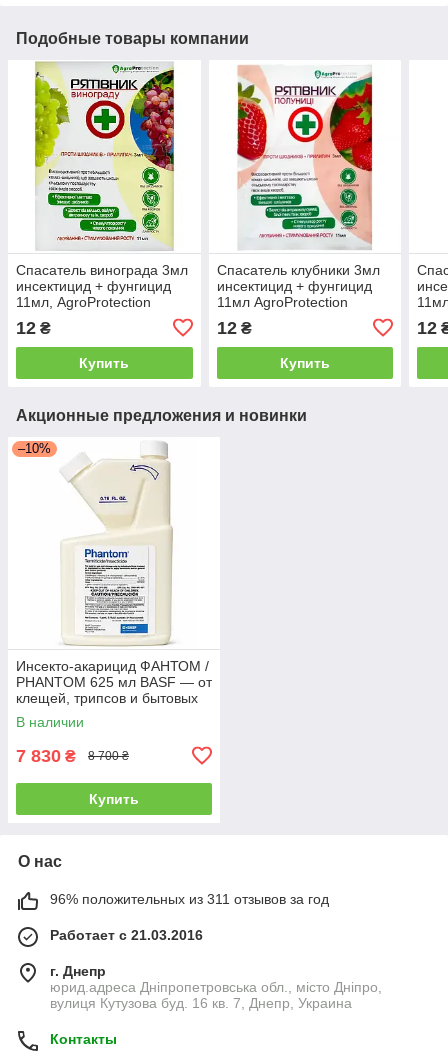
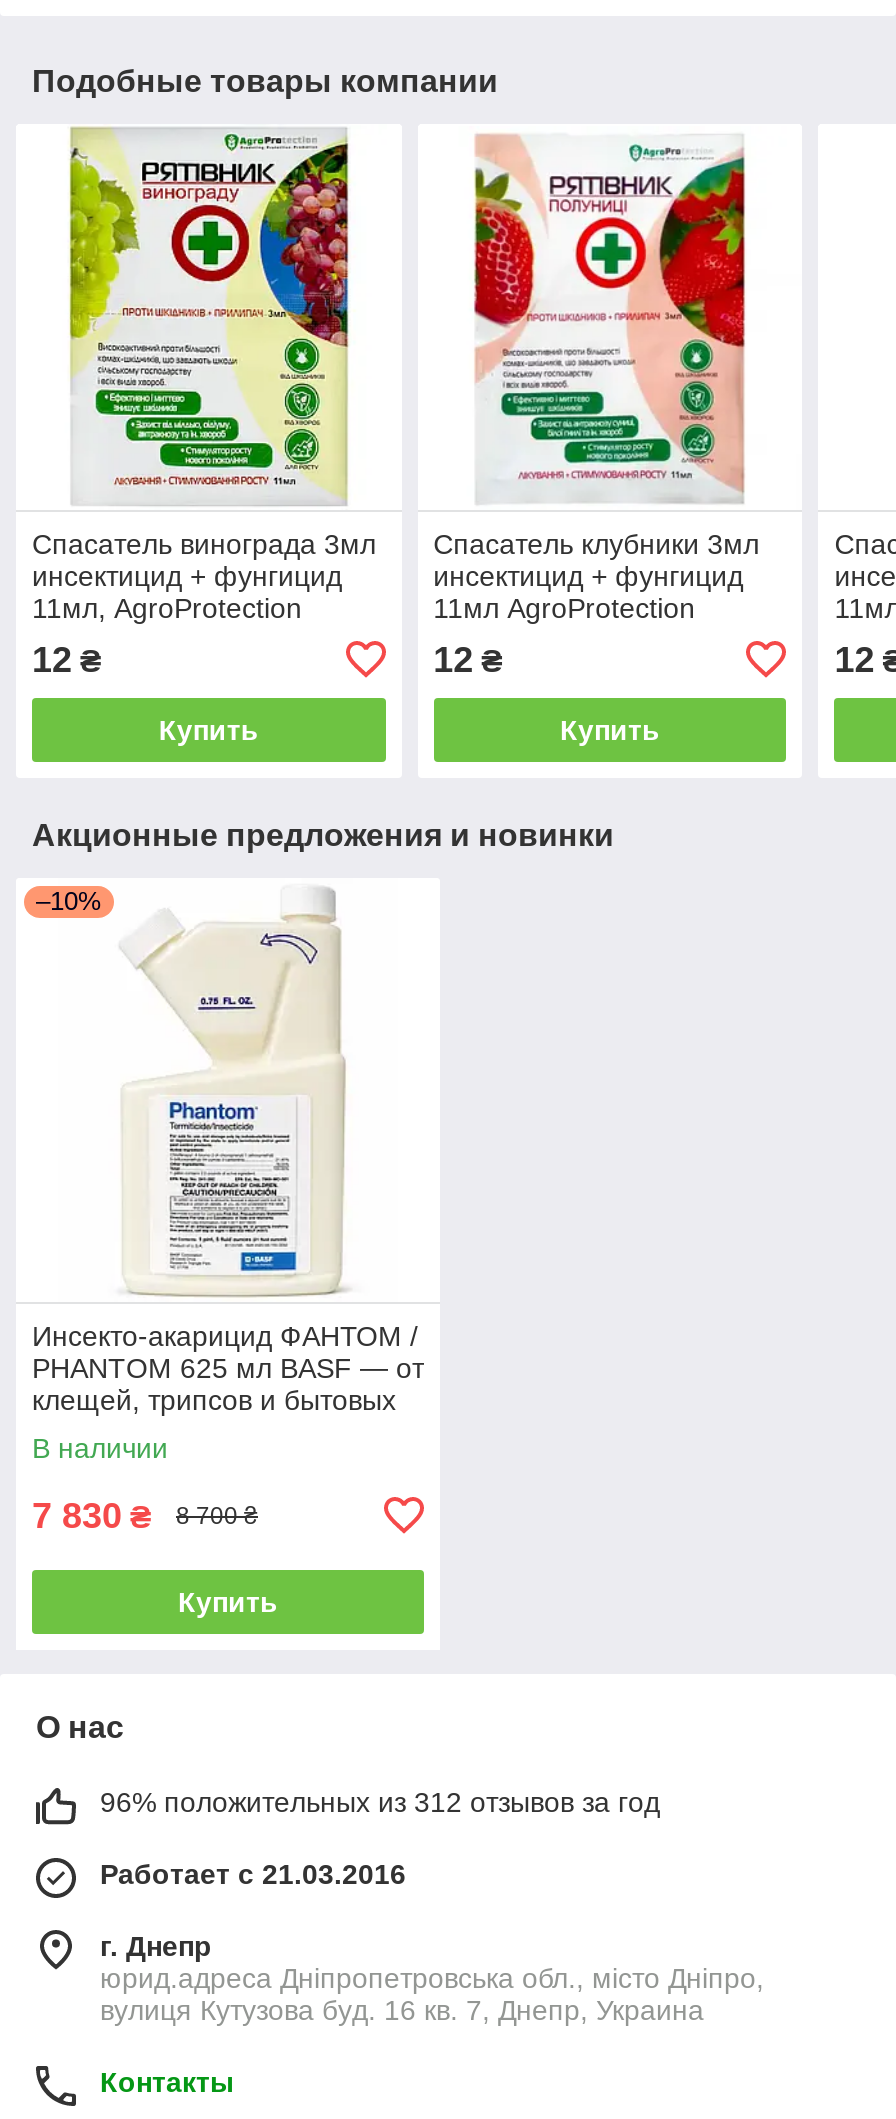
- 96% положительных из 311 отзывов за год
+ 96% положительных из 312 отзывов за год
